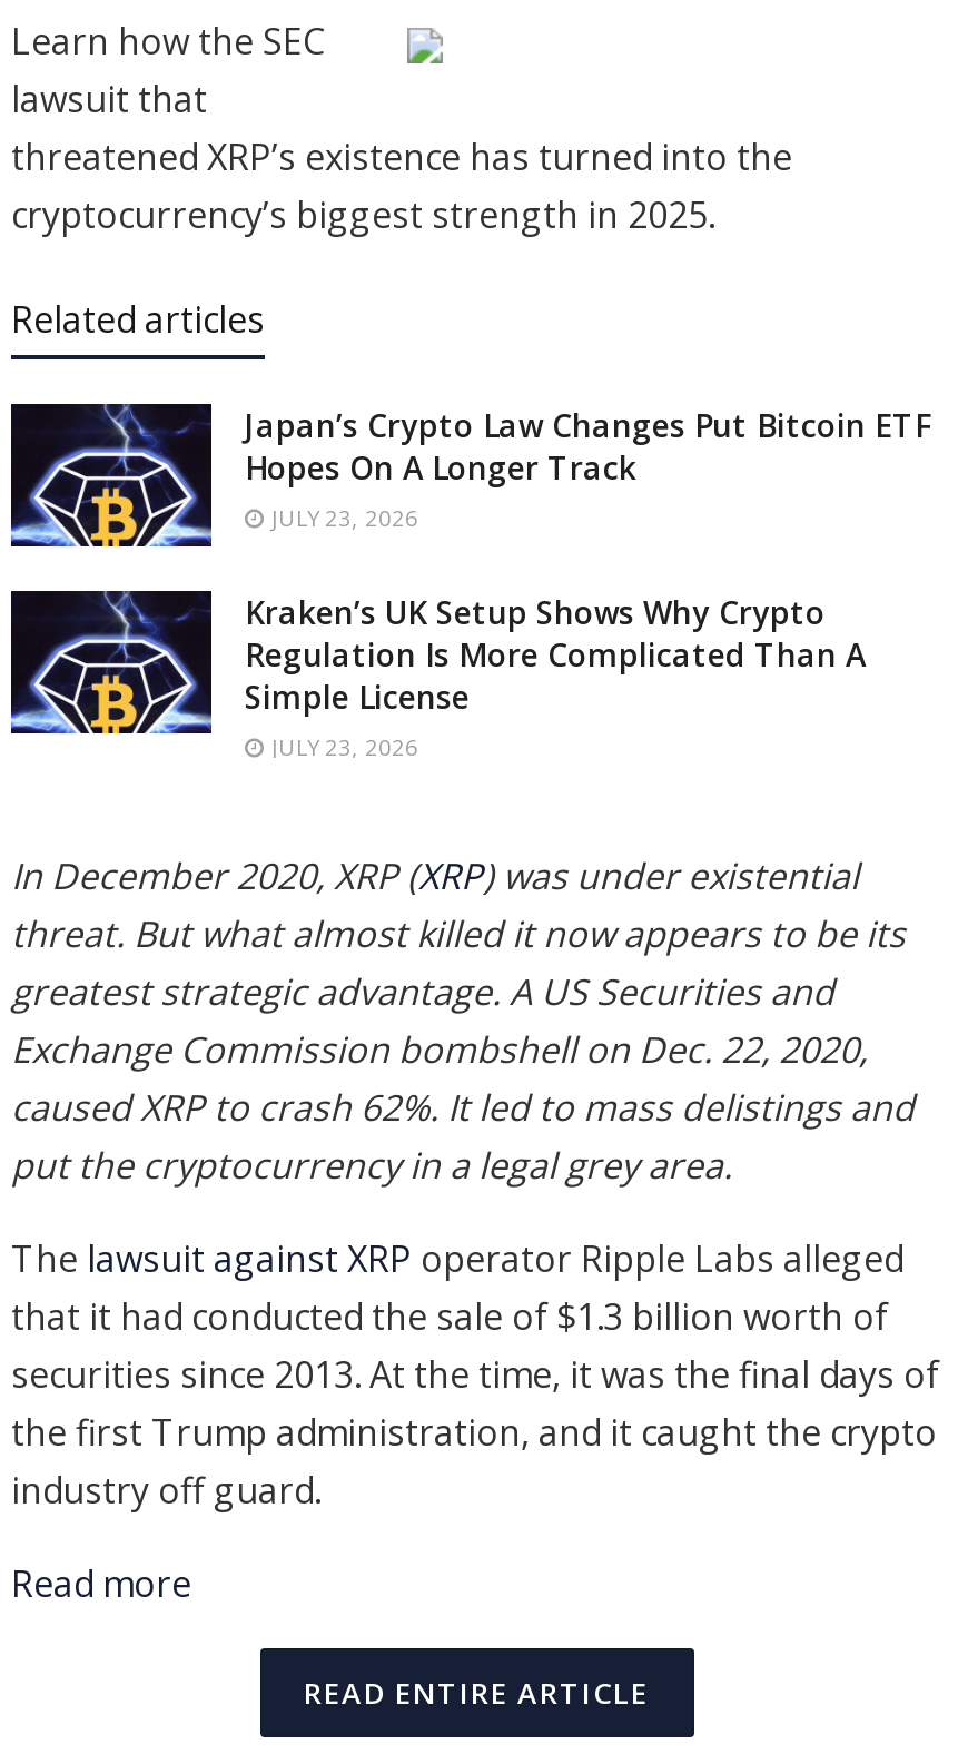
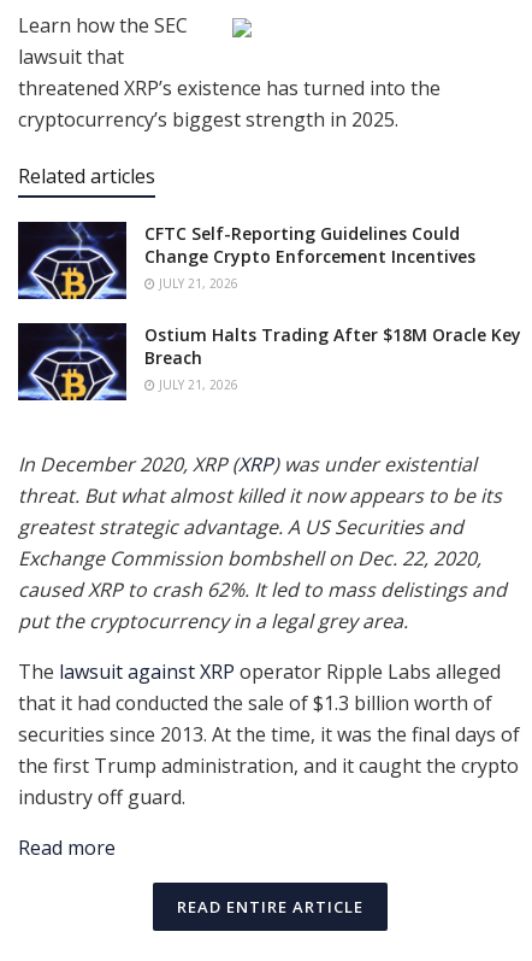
- Japan’s Crypto Law Changes Put Bitcoin ETF
- Hopes On A Longer Track
- JULY 23, 2026
+ CFTC Self-Reporting Guidelines Could
+ Change Crypto Enforcement Incentives
+ JULY 21, 2026

- Kraken’s UK Setup Shows Why Crypto
- Regulation Is More Complicated Than A
- Simple License
- JULY 23, 2026
+ Ostium Halts Trading After $18M Oracle Key
+ Breach
+ JULY 21, 2026
